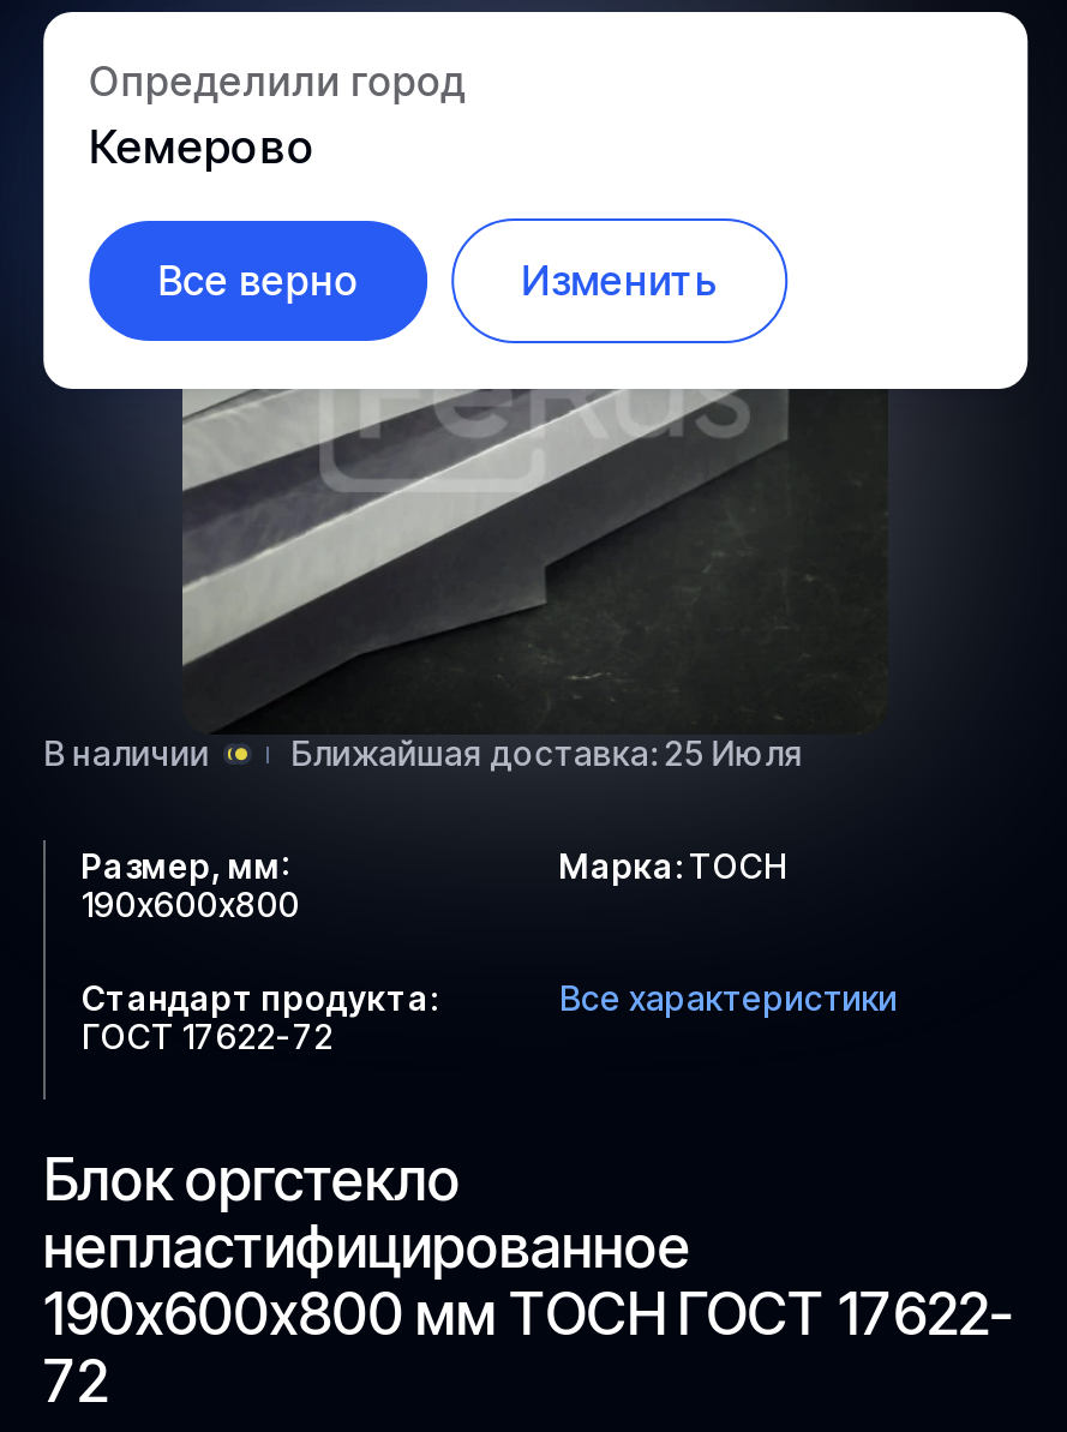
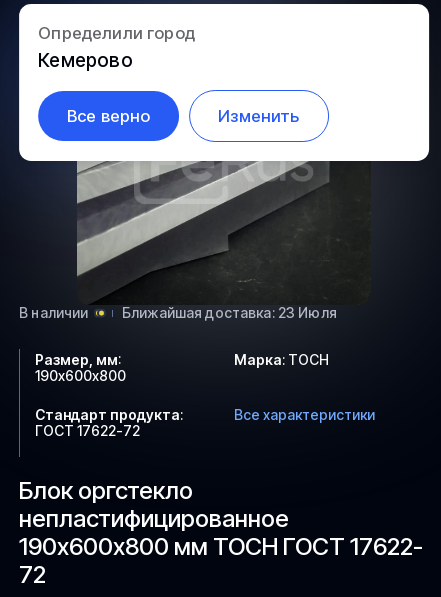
- Ближайшая доставка: 25 Июля
+ Ближайшая доставка: 23 Июля
